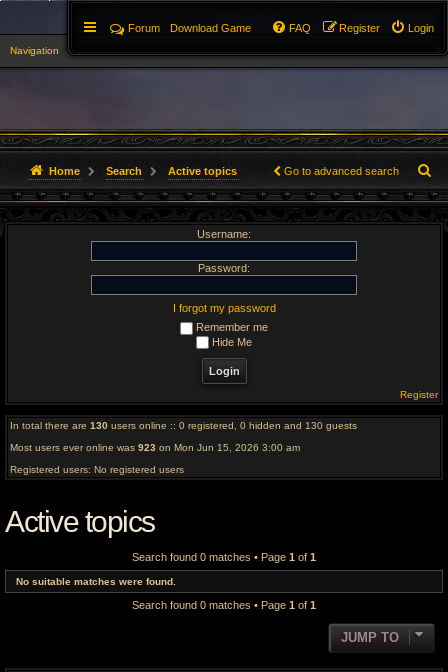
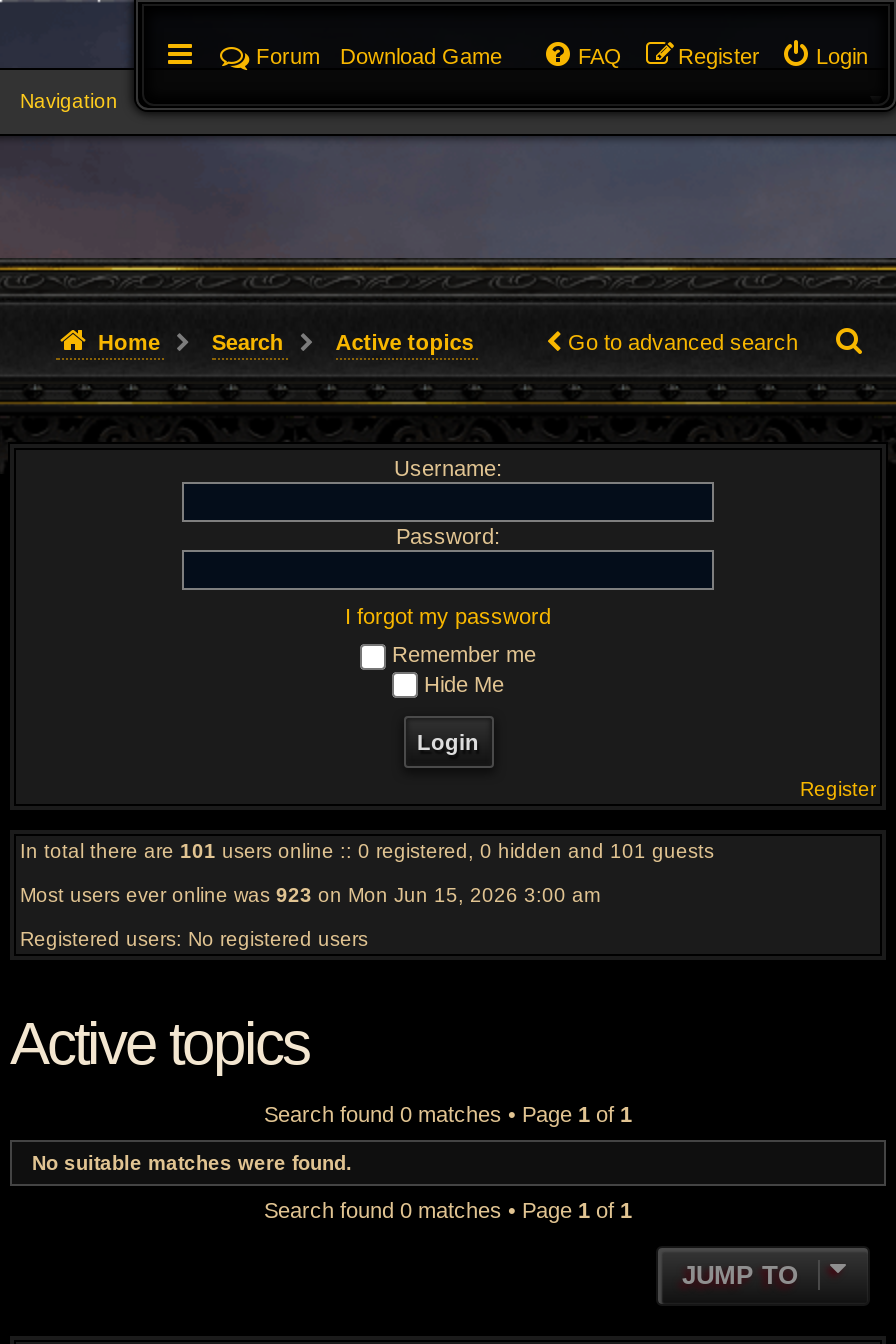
- In total there are 130 users online :: 0 registered, 0 hidden and 130 guests
+ In total there are 101 users online :: 0 registered, 0 hidden and 101 guests
